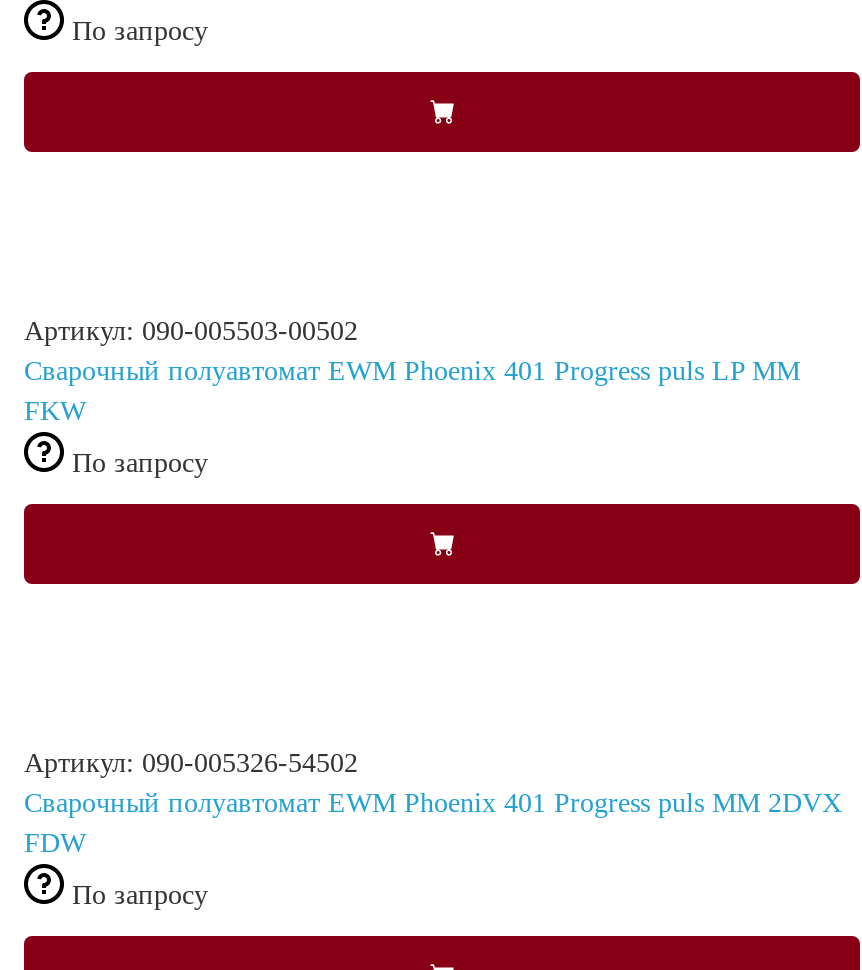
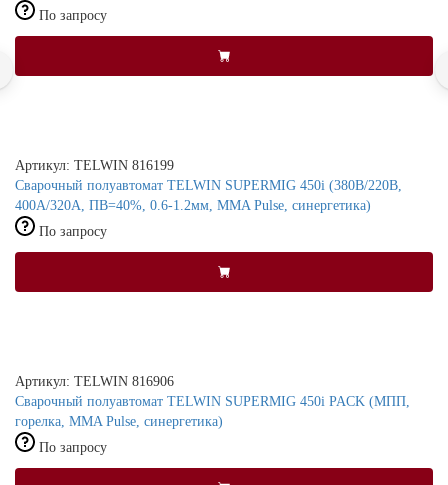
- Артикул: 090-005503-00502
- Сварочный полуавтомат EWM Phoenix 401 Progress puls LP MM
- FKW
+ Артикул: TELWIN 816199
+ Сварочный полуавтомат TELWIN SUPERMIG 450i (380В/220В,
+ 400А/320А, ПВ=40%, 0.6-1.2мм, MMA Pulse, синергетика)

- Артикул: 090-005326-54502
- Сварочный полуавтомат EWM Phoenix 401 Progress puls MM 2DVX
- FDW
+ Артикул: TELWIN 816906
+ Сварочный полуавтомат TELWIN SUPERMIG 450i PACK (МПП,
+ горелка, MMA Pulse, синергетика)
